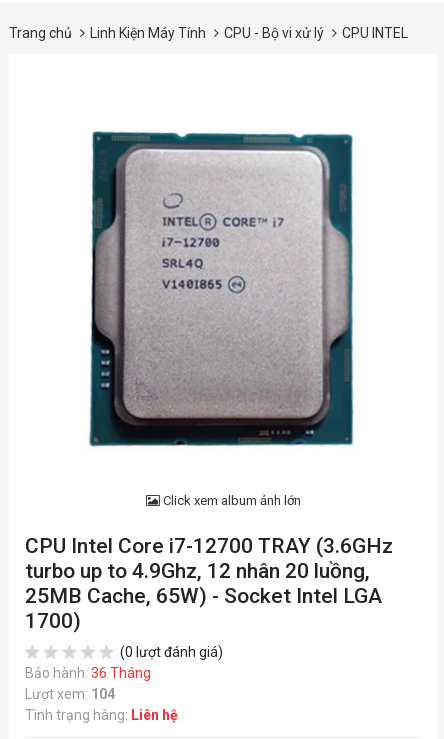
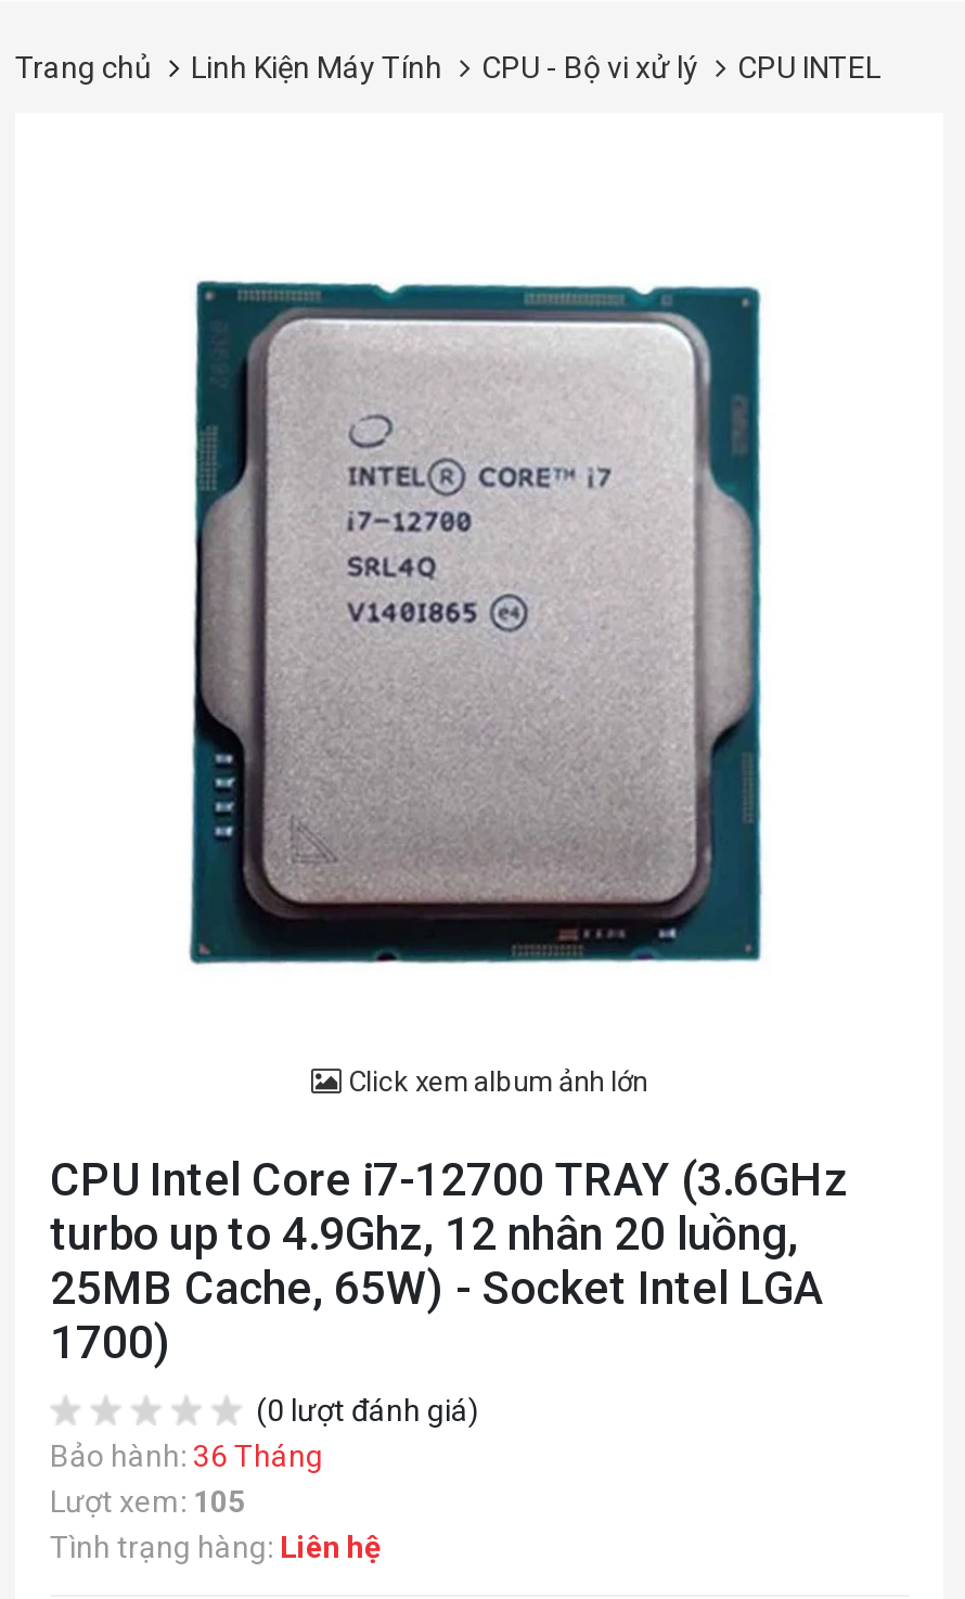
- Lượt xem: 104
+ Lượt xem: 105
